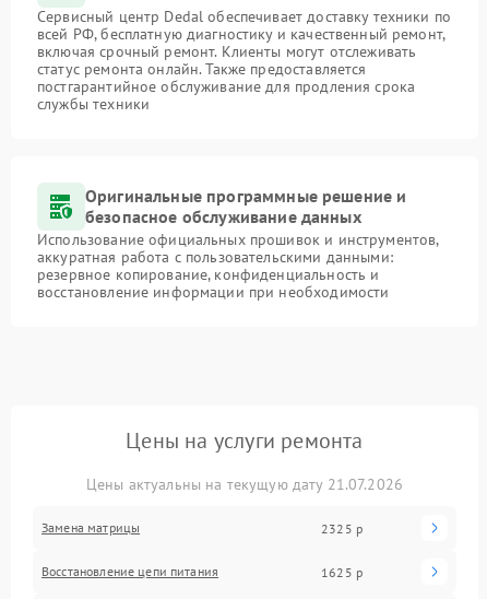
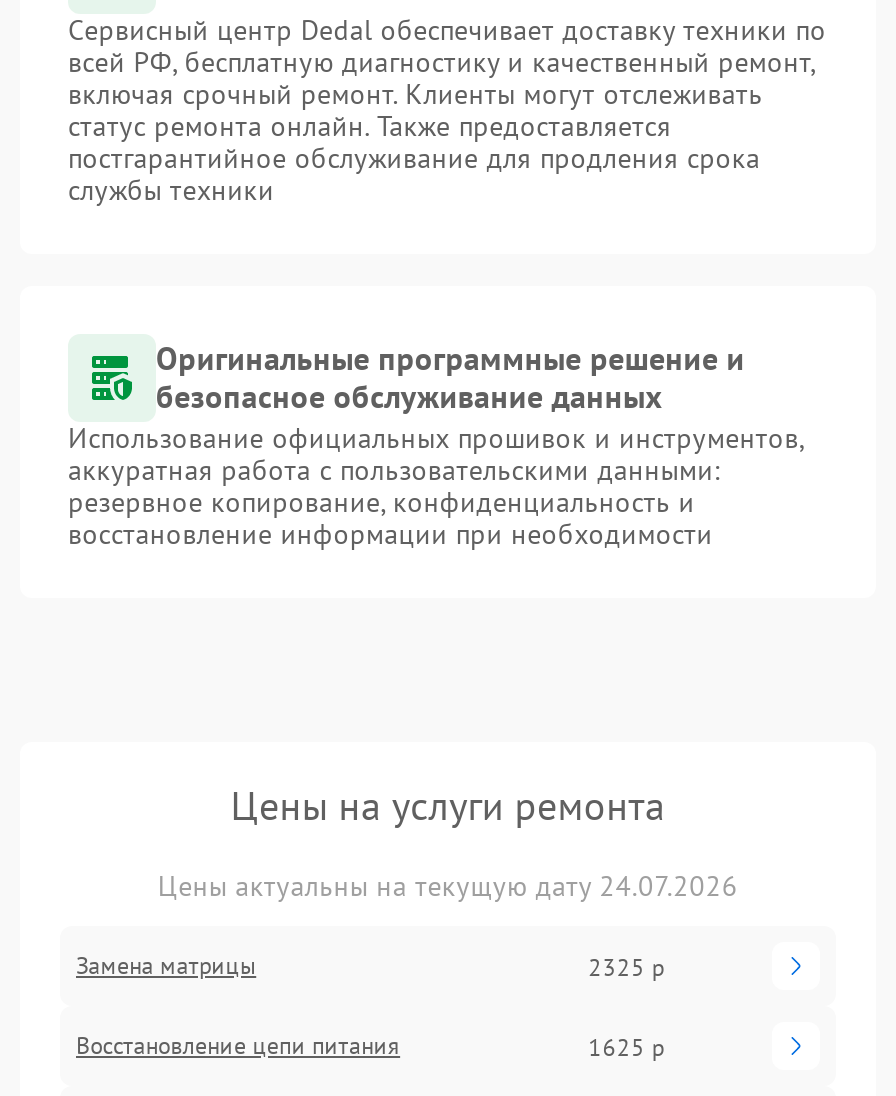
- Цены актуальны на текущую дату 21.07.2026
+ Цены актуальны на текущую дату 24.07.2026
